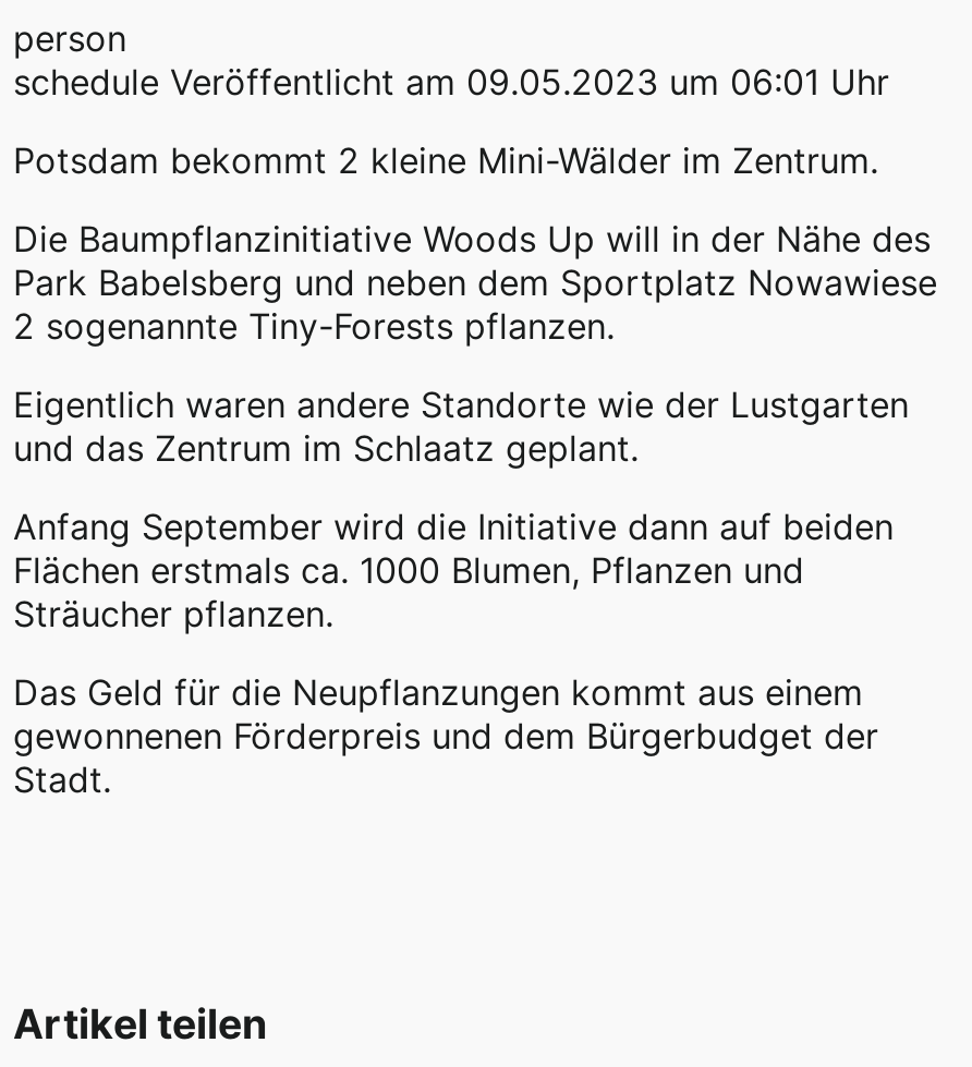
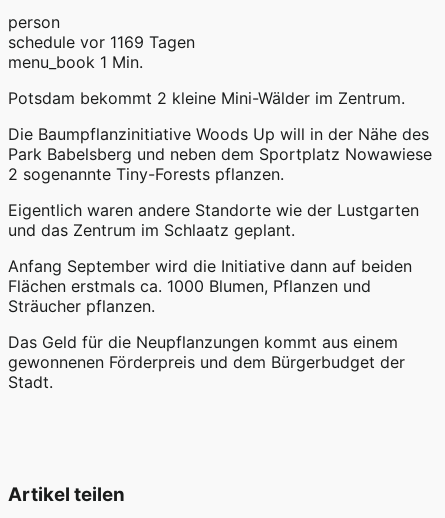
- schedule Veröffentlicht am 09.05.2023 um 06:01 Uhr
+ schedule vor 1169 Tagen
+ menu_book 1 Min.
